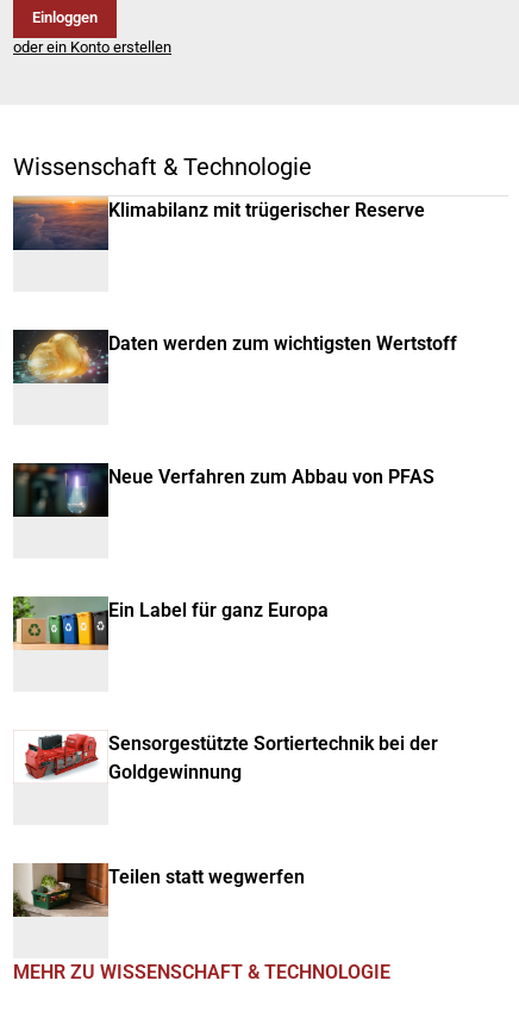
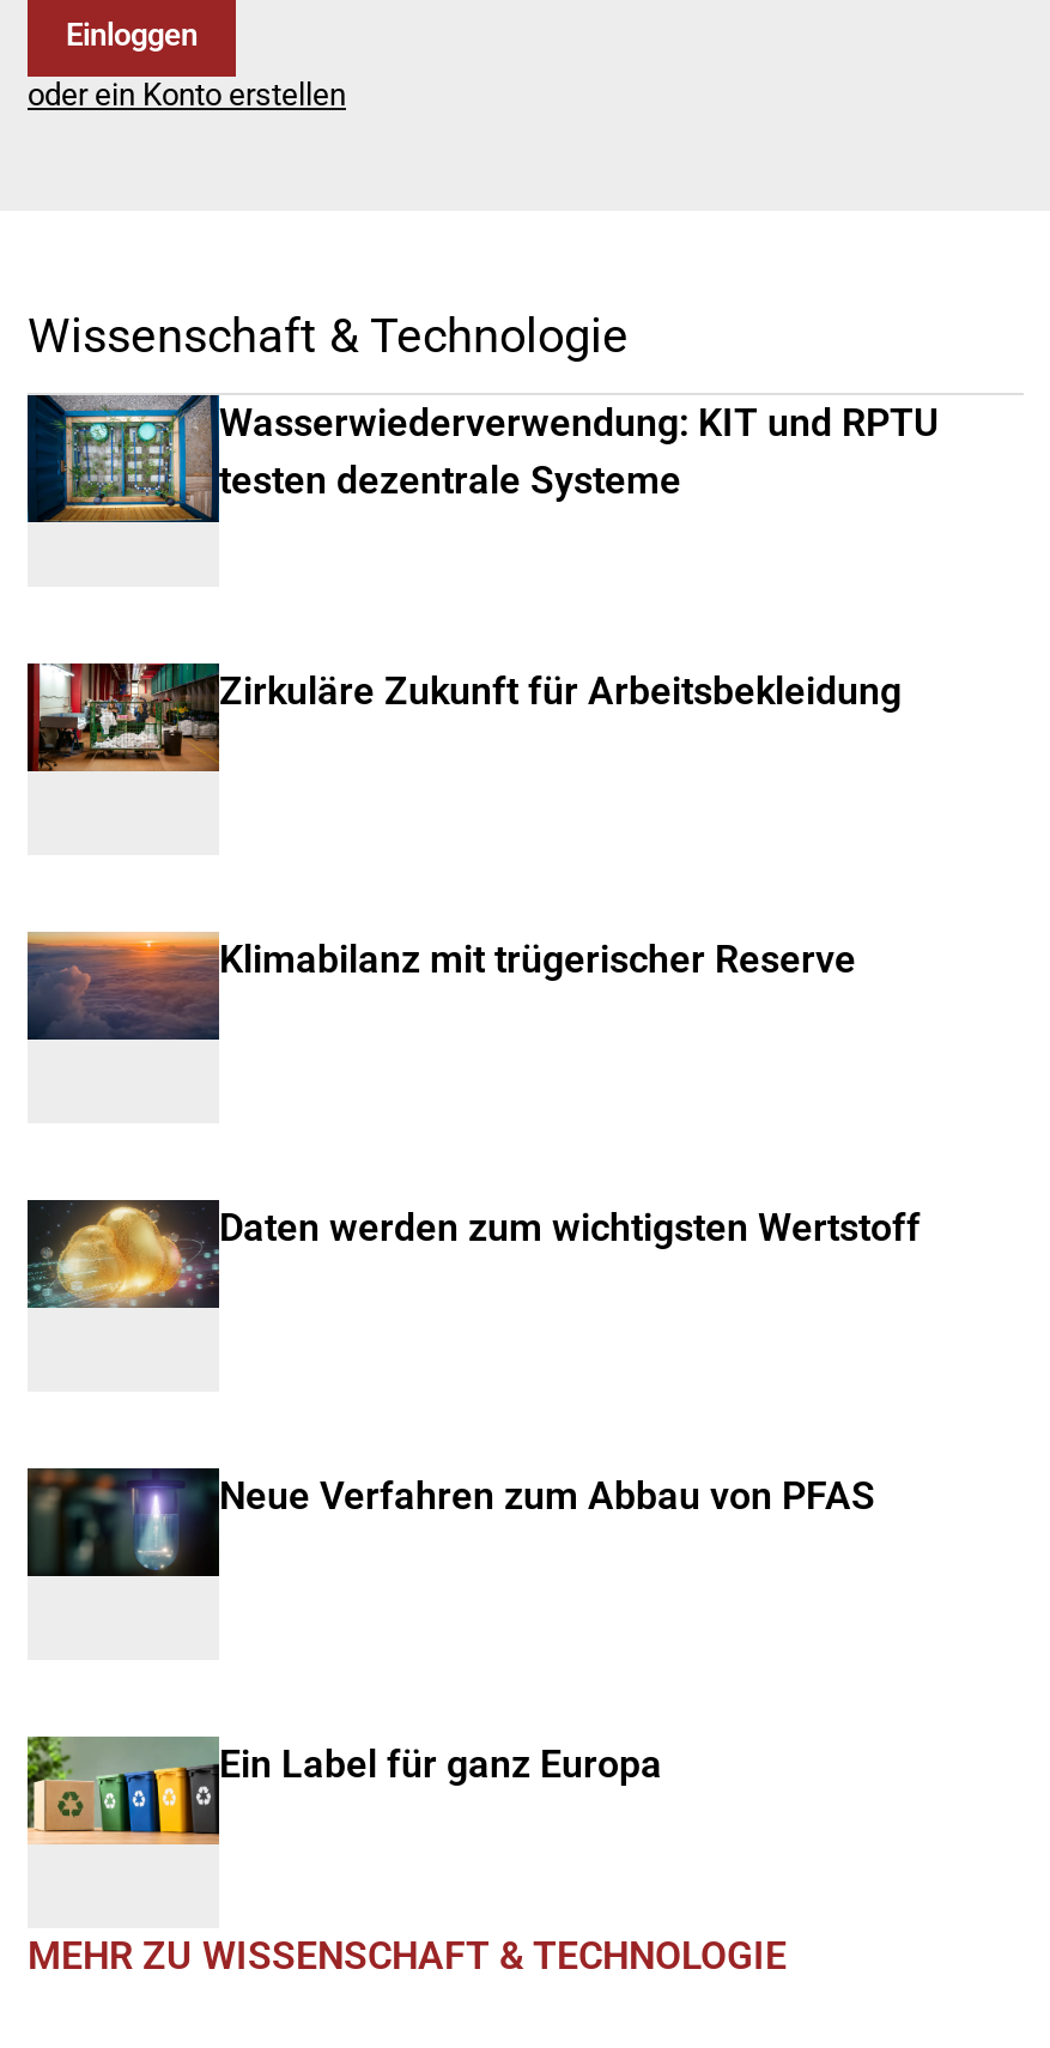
+ [image]
+ Wasserwiederverwendung: KIT und RPTU
+ testen dezentrale Systeme

+ [image]
+ Zirkuläre Zukunft für Arbeitsbekleidung

moved down: [image] | Klimabilanz mit trügerischer Reserve | Daten werden zum wichtigsten Wertstoff | Neue Verfahren zum Abbau von PFAS | Ein Label für ganz Europa

moved down: [image]

- [image]
- Sensorgestützte Sortiertechnik bei der
- Goldgewinnung

- [image]
- Teilen statt wegwerfen
